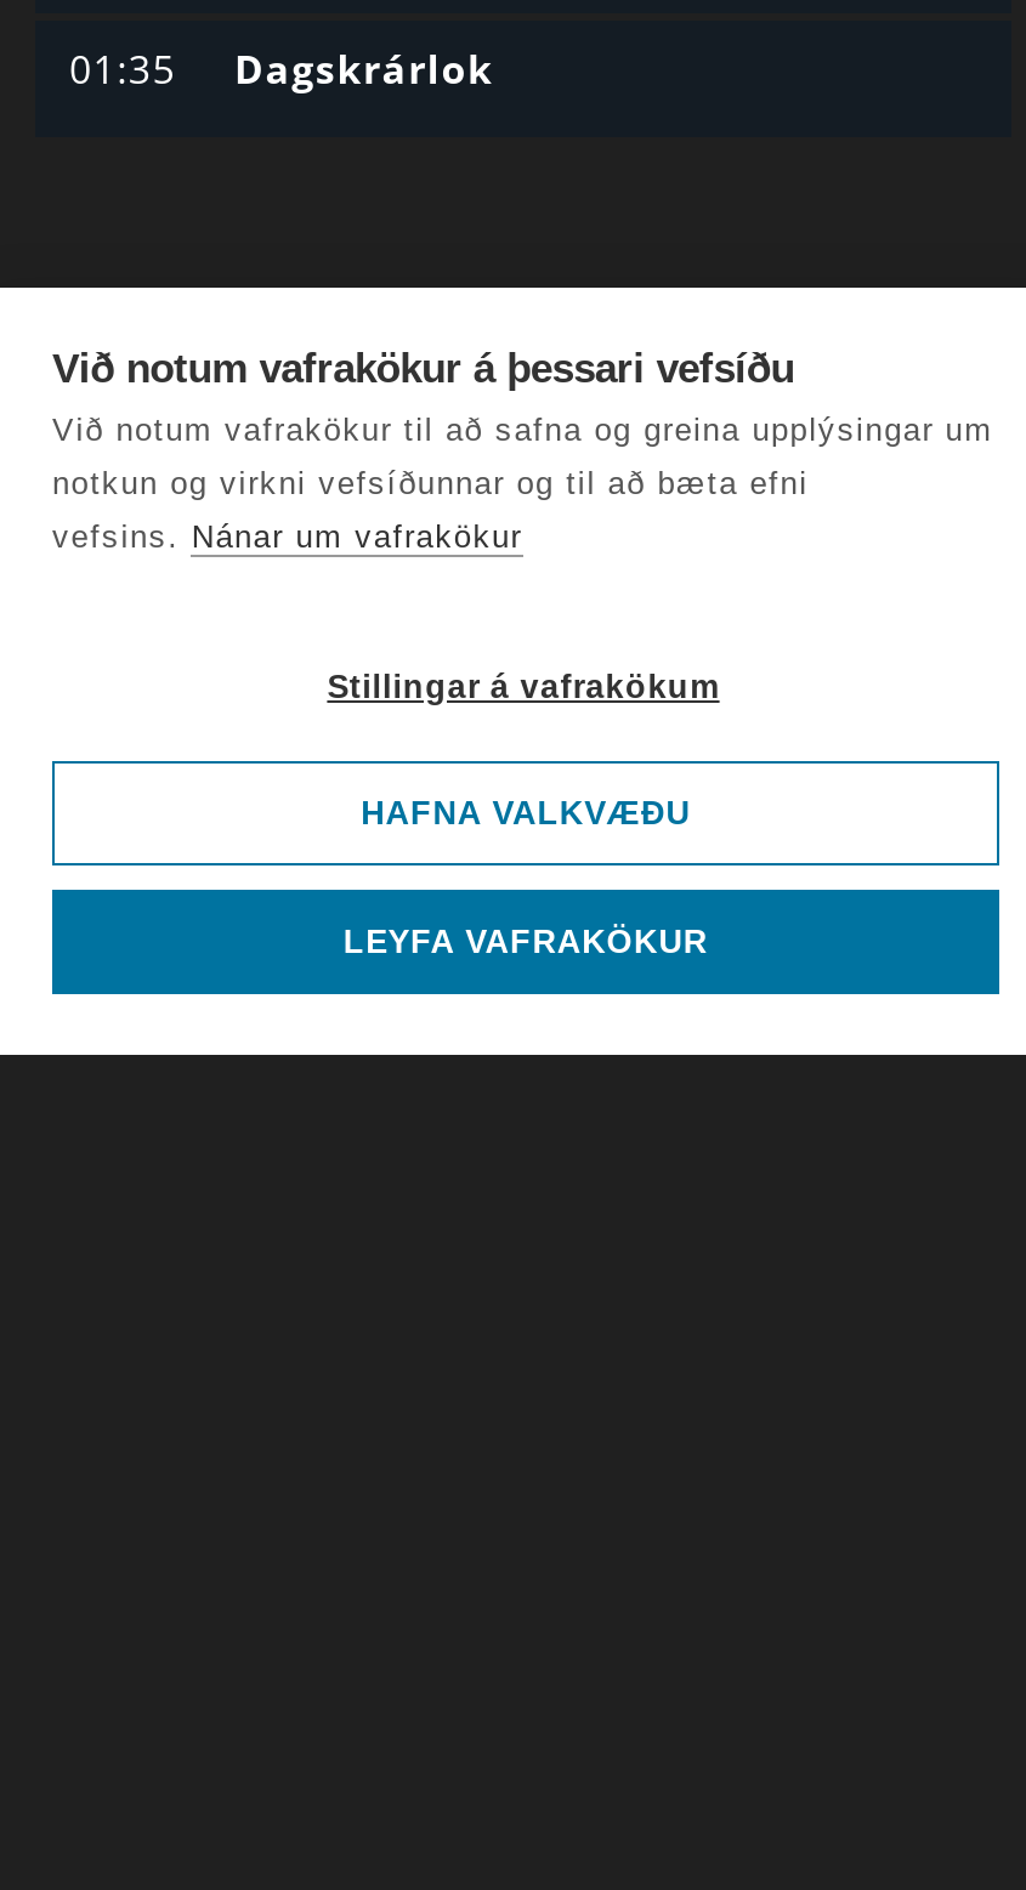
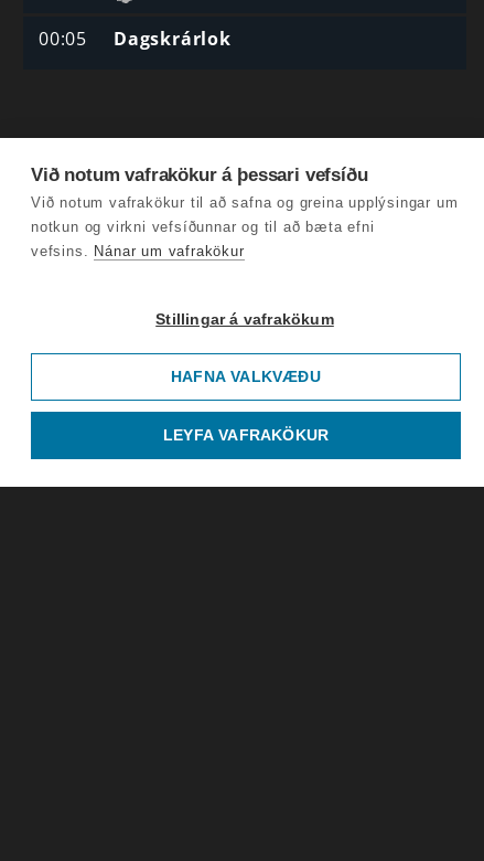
- 01:35 Dagskrárlok
+ 00:05 Dagskrárlok
